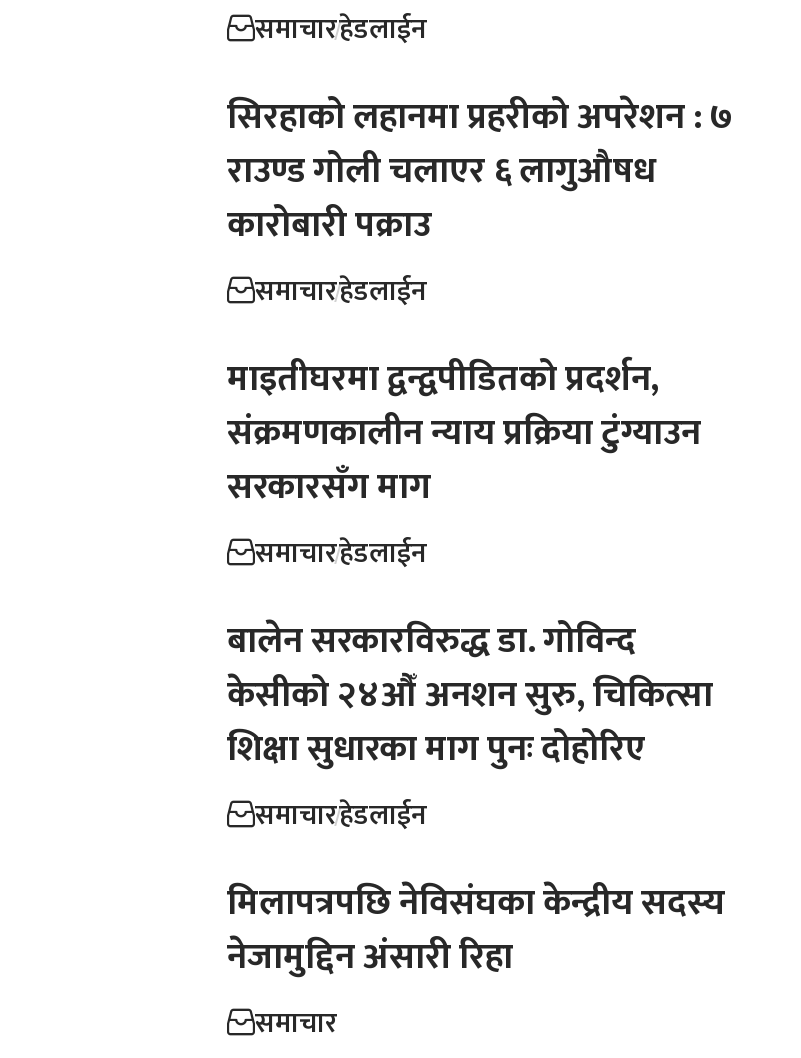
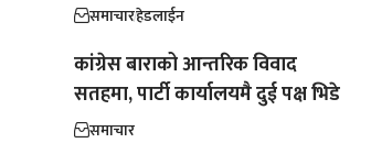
- सिरहाको लहानमा प्रहरीको अपरेशन : ७
- राउण्ड गोली चलाएर ६ लागुऔषध
- कारोबारी पक्राउ
- समाचारहेडलाईन
- माइतीघरमा द्वन्द्वपीडितको प्रदर्शन,
- संक्रमणकालीन न्याय प्रक्रिया टुंग्याउन
- सरकारसँग माग
- समाचारहेडलाईन
- बालेन सरकारविरुद्ध डा. गोविन्द
- केसीको २४औँ अनशन सुरु, चिकित्सा
- शिक्षा सुधारका माग पुनः दोहोरिए
- समाचारहेडलाईन
- मिलापत्रपछि नेविसंघका केन्द्रीय सदस्य
- नेजामुद्दिन अंसारी रिहा
+ कांग्रेस बाराको आन्तरिक विवाद
+ सतहमा, पार्टी कार्यालयमै दुई पक्ष भिडे
